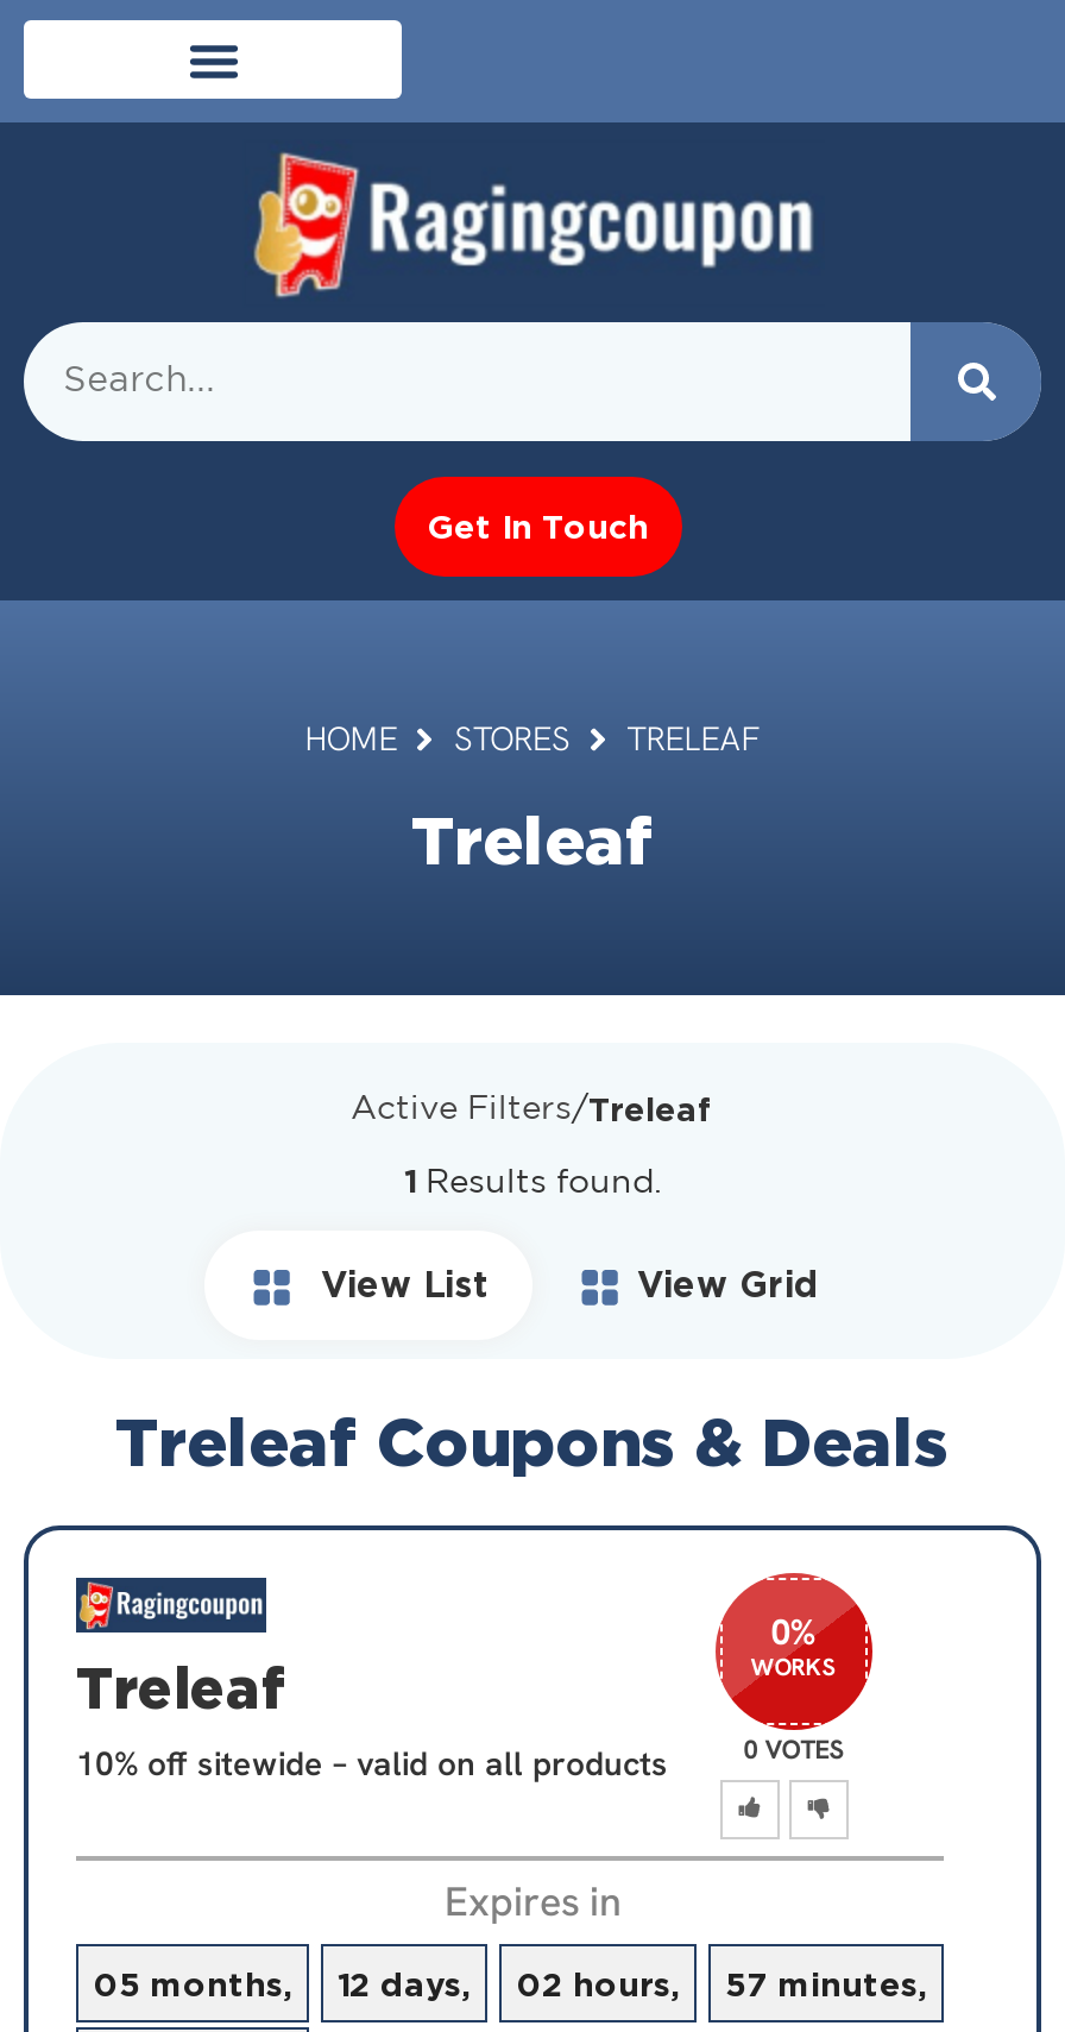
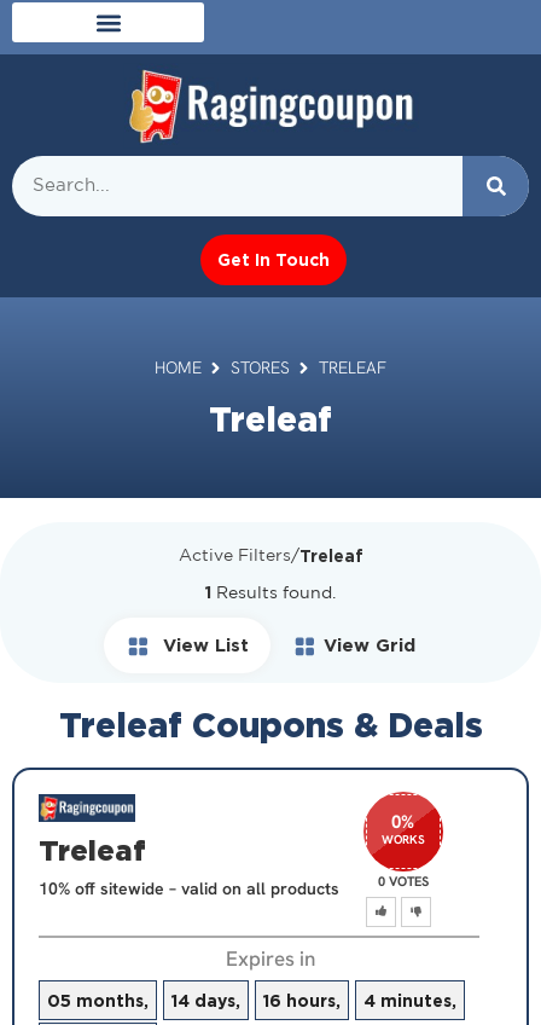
- 12 days,
+ 14 days,

- 02 hours,
+ 16 hours,

- 57 minutes,
+ 4 minutes,
